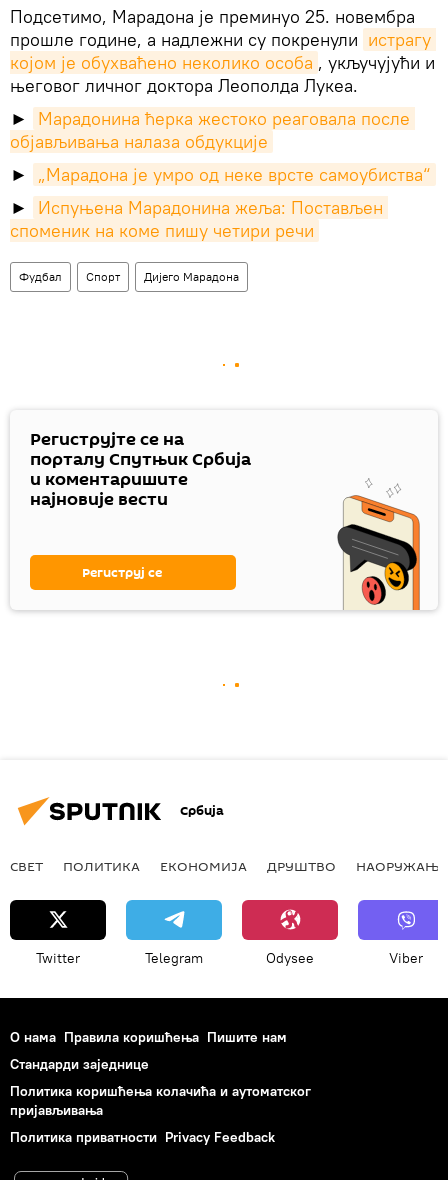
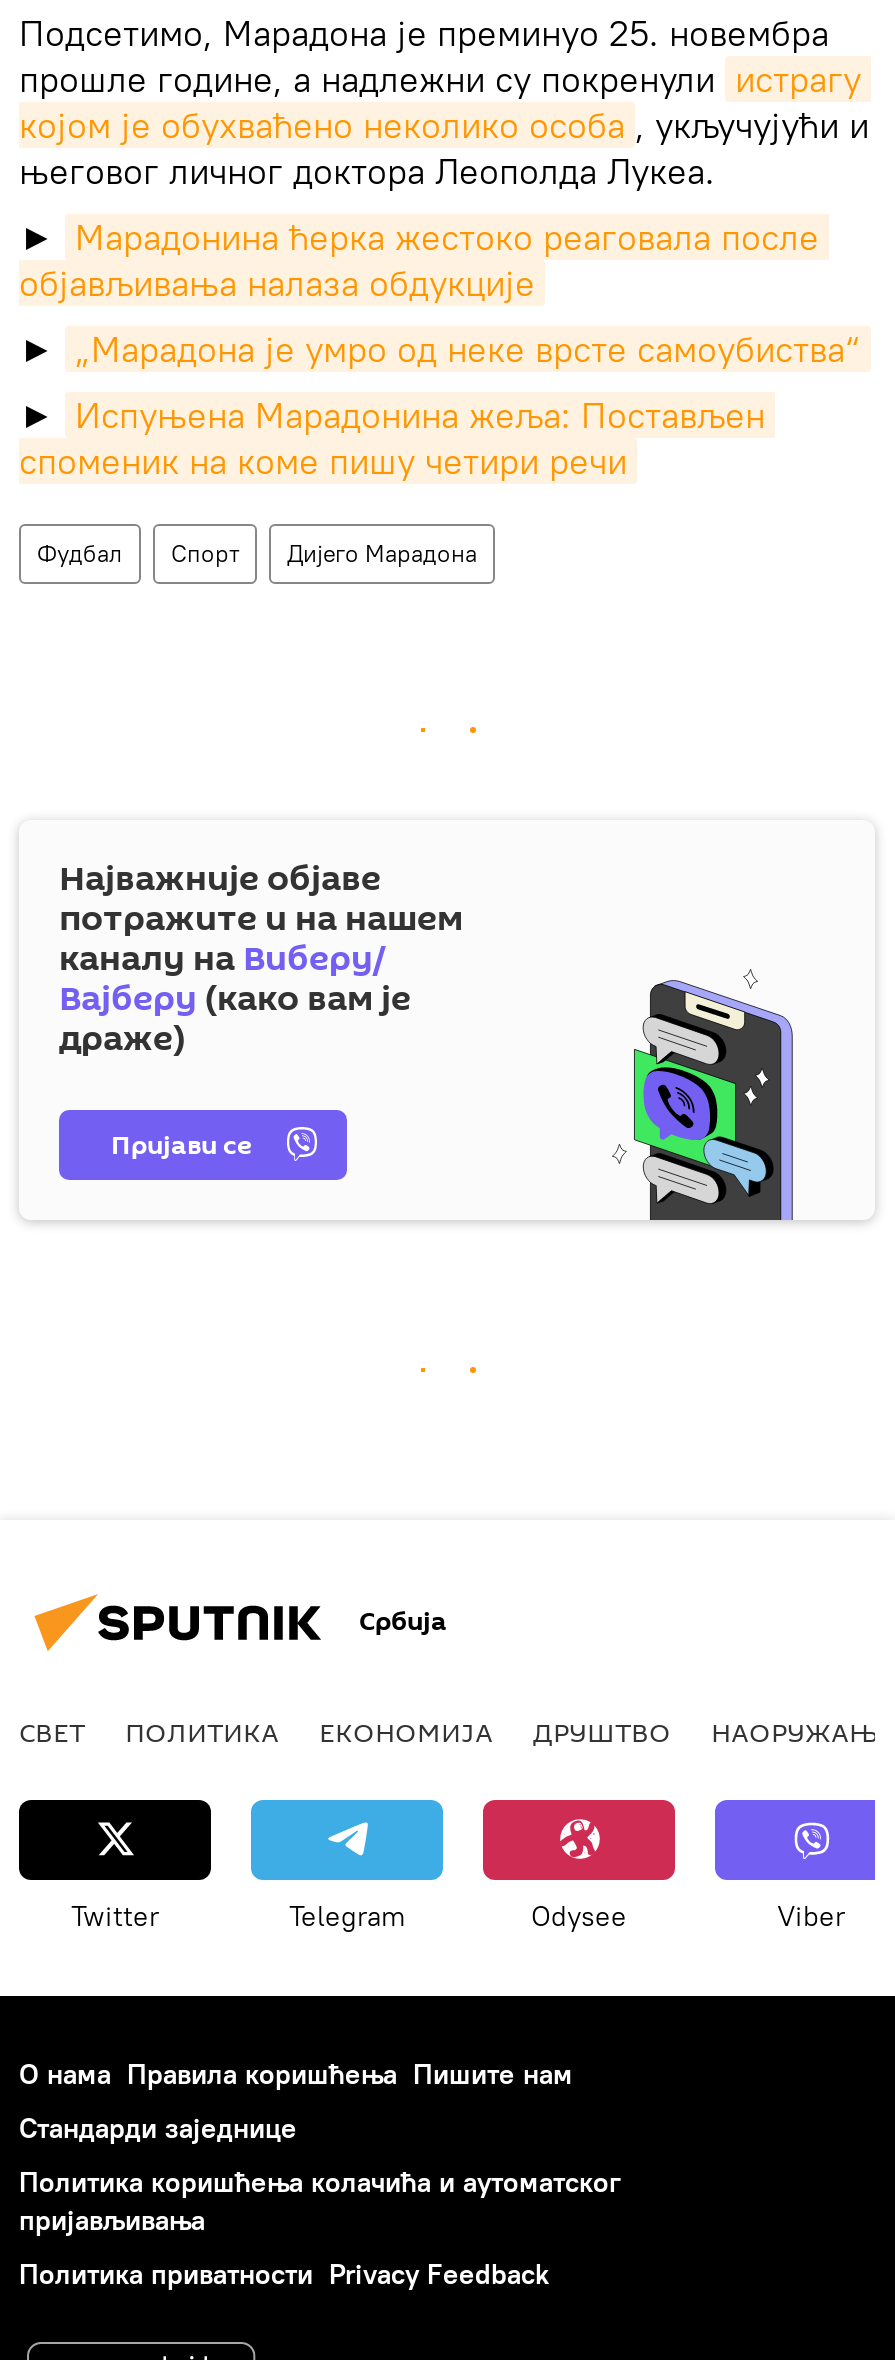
- Региструјте се на
- порталу Спутњик Србија
- и коментаришите
- најновије вести
+ Најважније објаве
+ потражите и на нашем
+ каналу на Виберу/
+ Вајберу (како вам је
+ драже)

- [image]
+ [image]

- Региструј се
+ Пријави се
